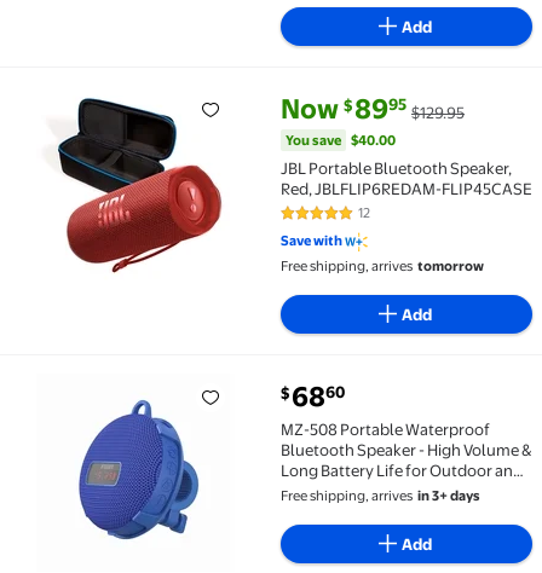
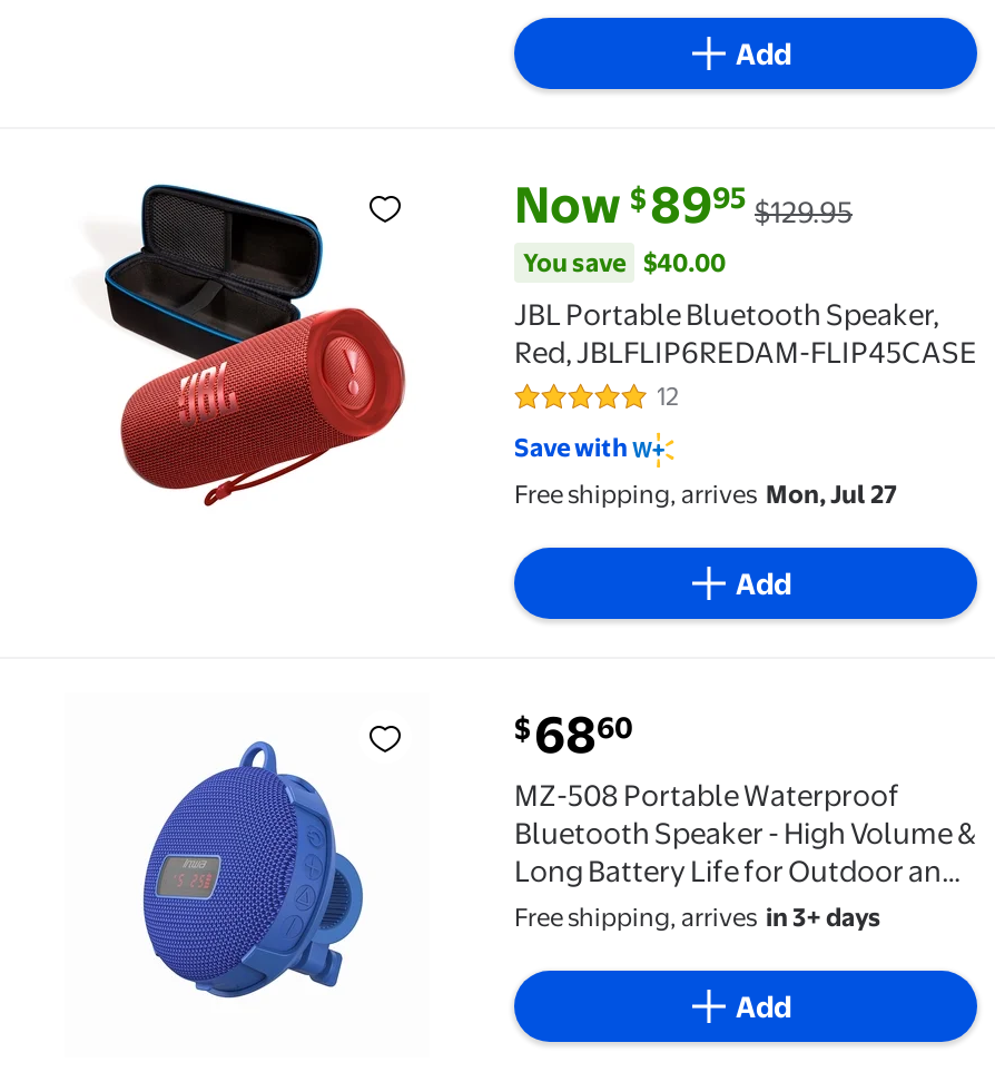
- Free shipping, arrives tomorrow
+ Free shipping, arrives Mon, Jul 27
